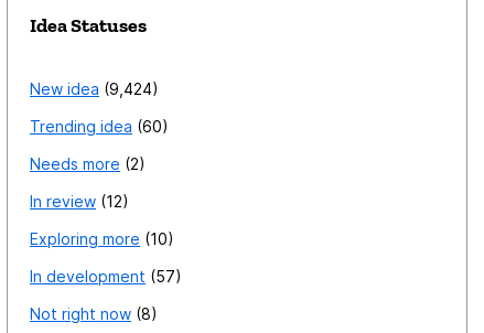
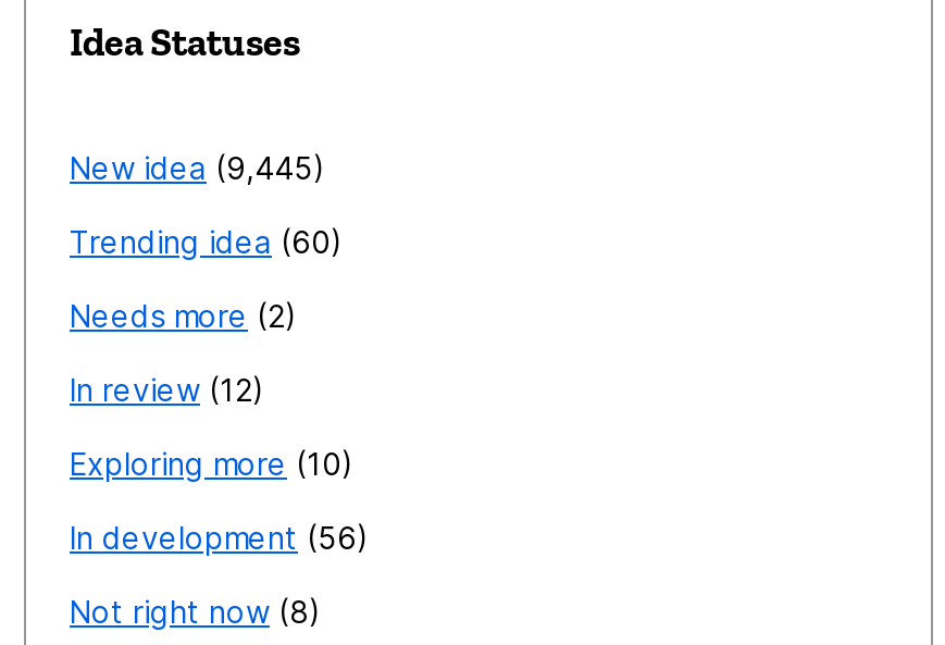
- New idea 9,424
+ New idea 9,445

- In development 57
+ In development 56
